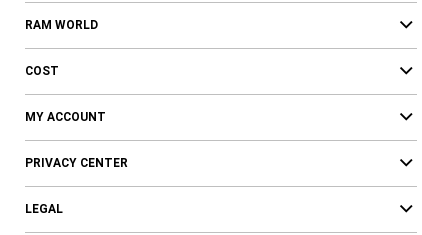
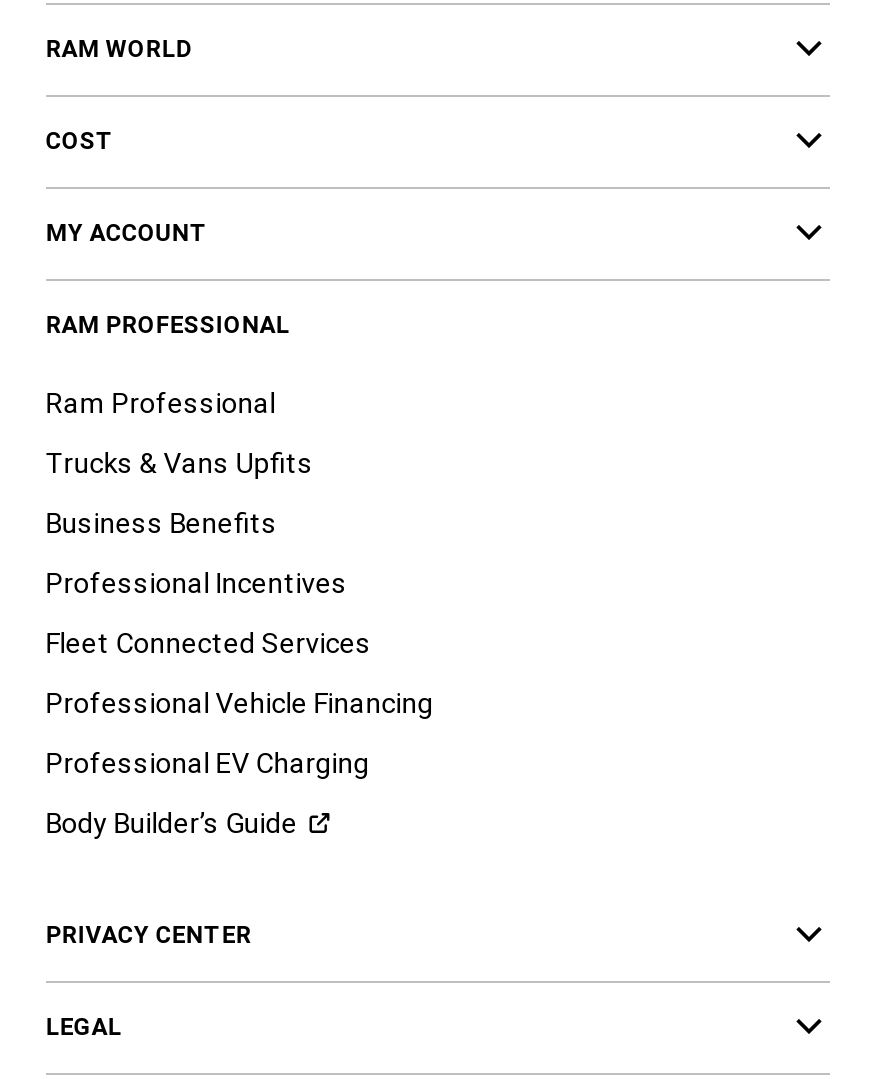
+ RAM PROFESSIONAL
+ Ram Professional
+ Trucks & Vans Upfits
+ Business Benefits
+ Professional Incentives
+ Fleet Connected Services
+ Professional Vehicle Financing
+ Professional EV Charging
+ Body Builder’s Guide
